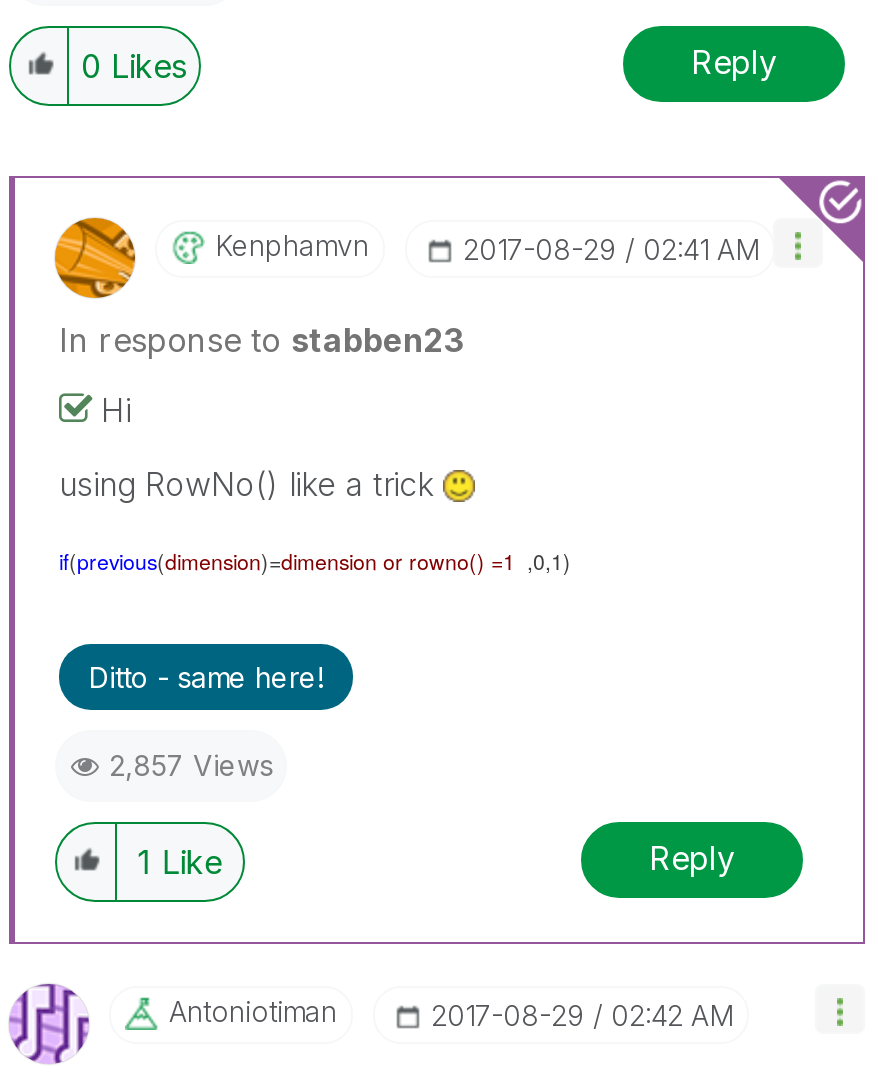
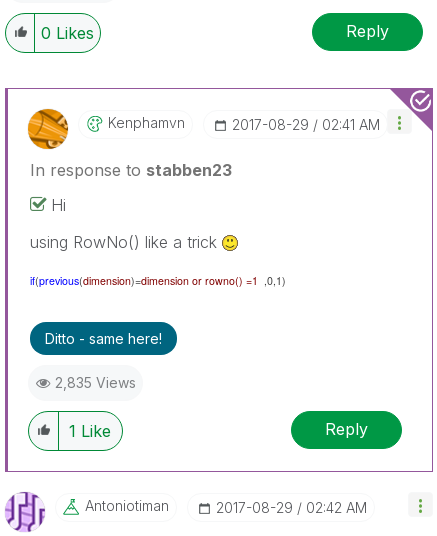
- 2,857 Views
+ 2,835 Views
